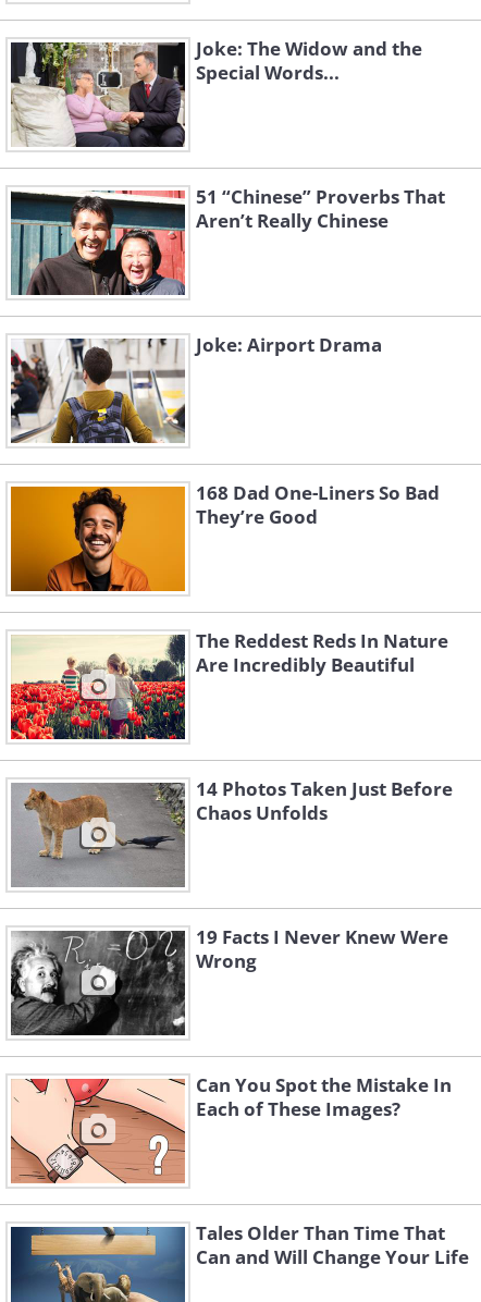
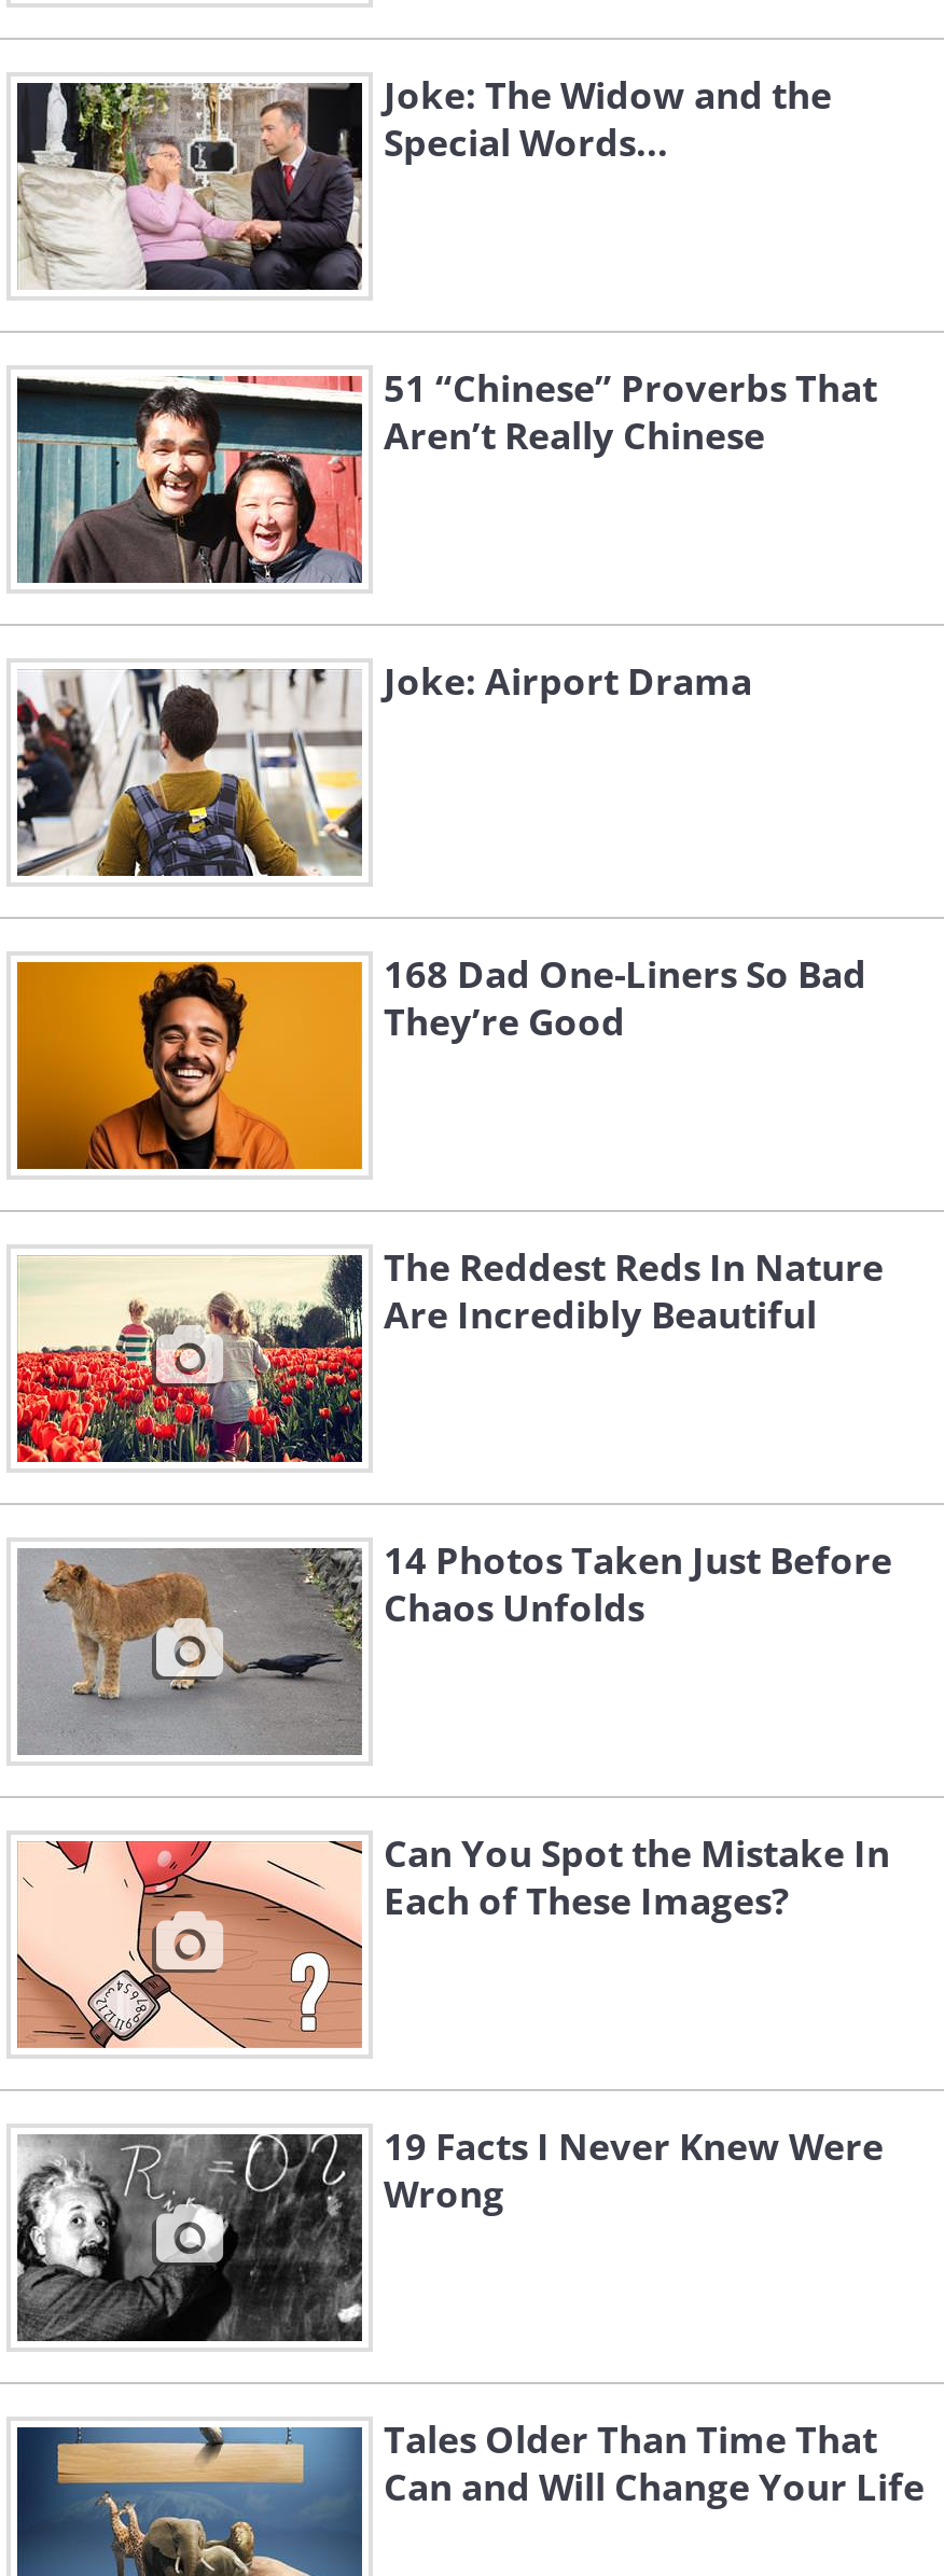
moved down: 19 Facts I Never Knew Were | Wrong

moved up: [image] | Can You Spot the Mistake In | Each of These Images?
